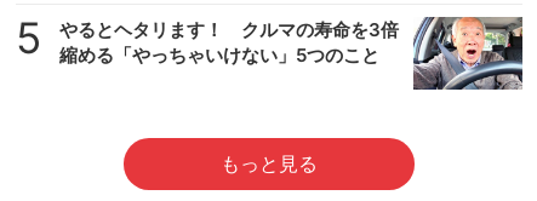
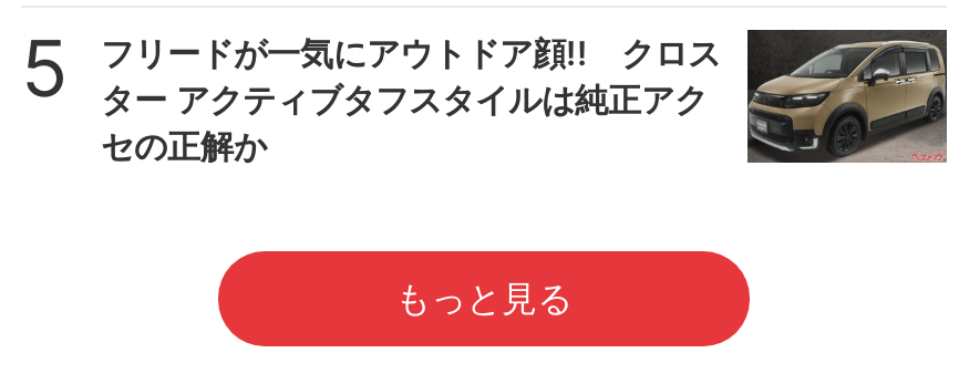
- [image]
- やるとヘタリます！ クルマの寿命を3倍
- 縮める「やっちゃいけない」5つのこと
+ [image]
+ フリードが一気にアウトドア顔!! クロス
+ ター アクティブタフスタイルは純正アク
+ セの正解か
